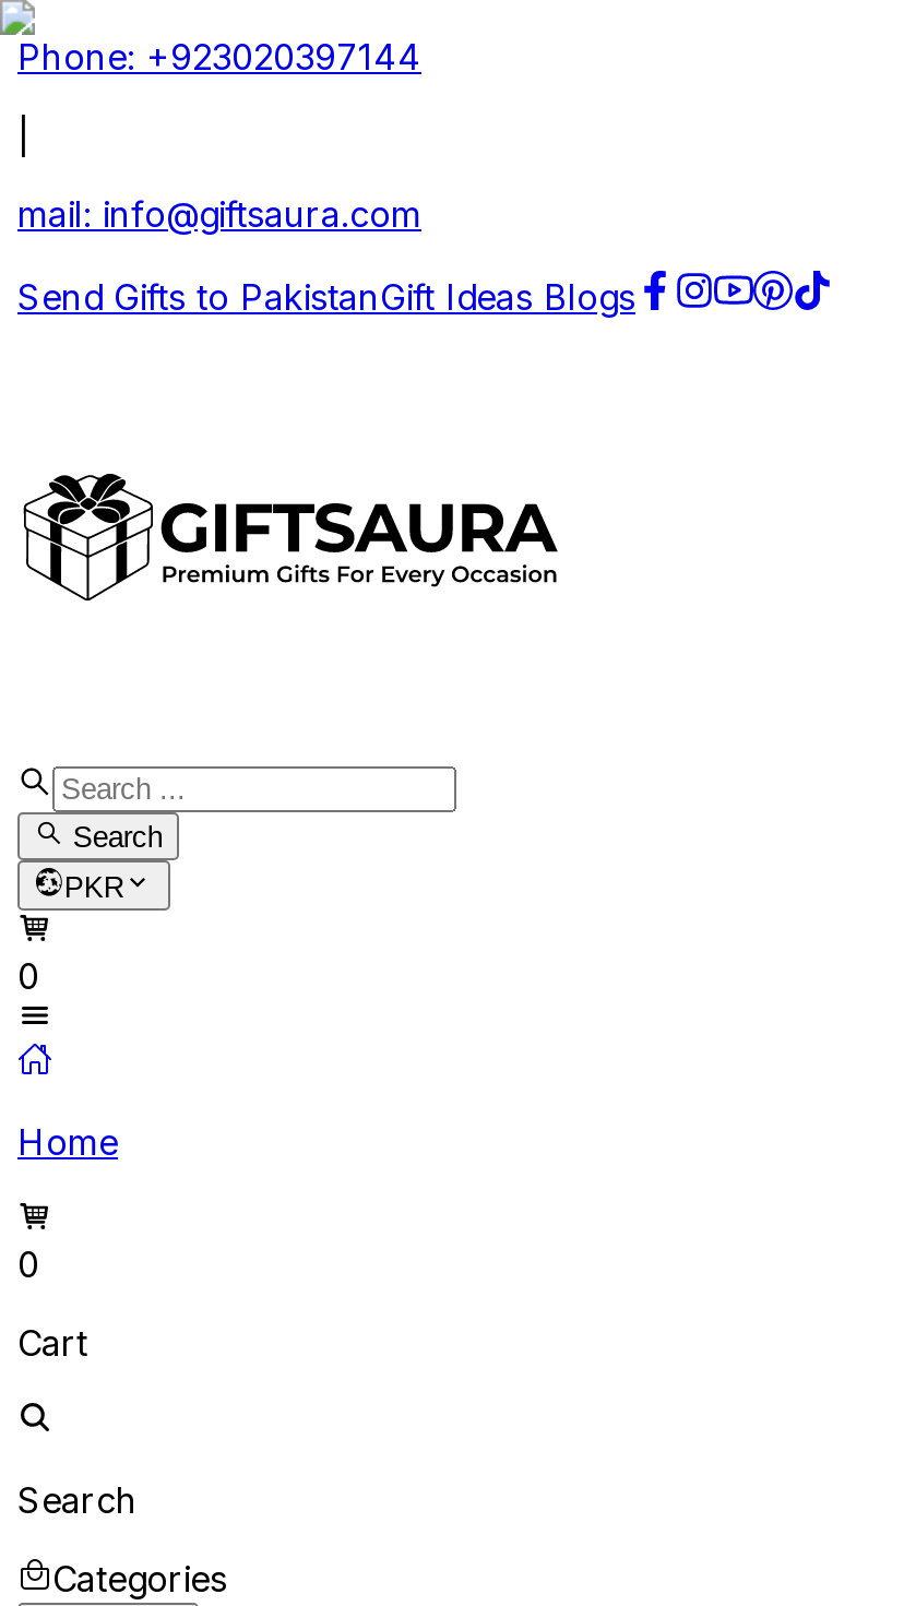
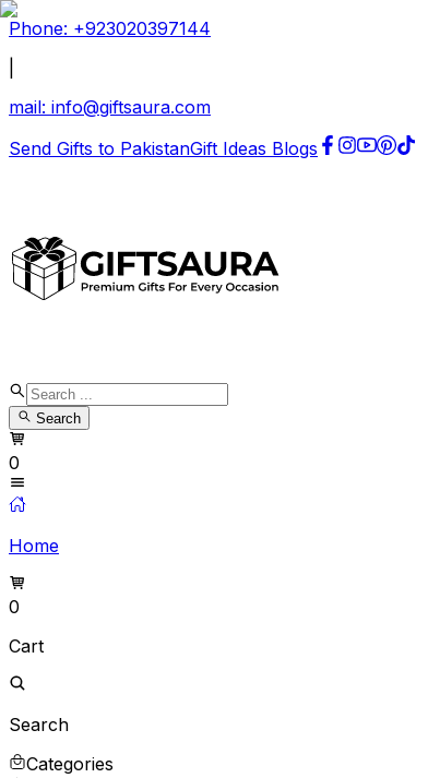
- PKR
